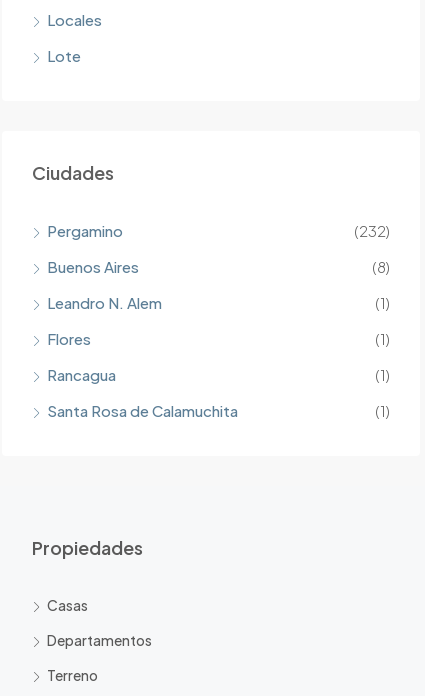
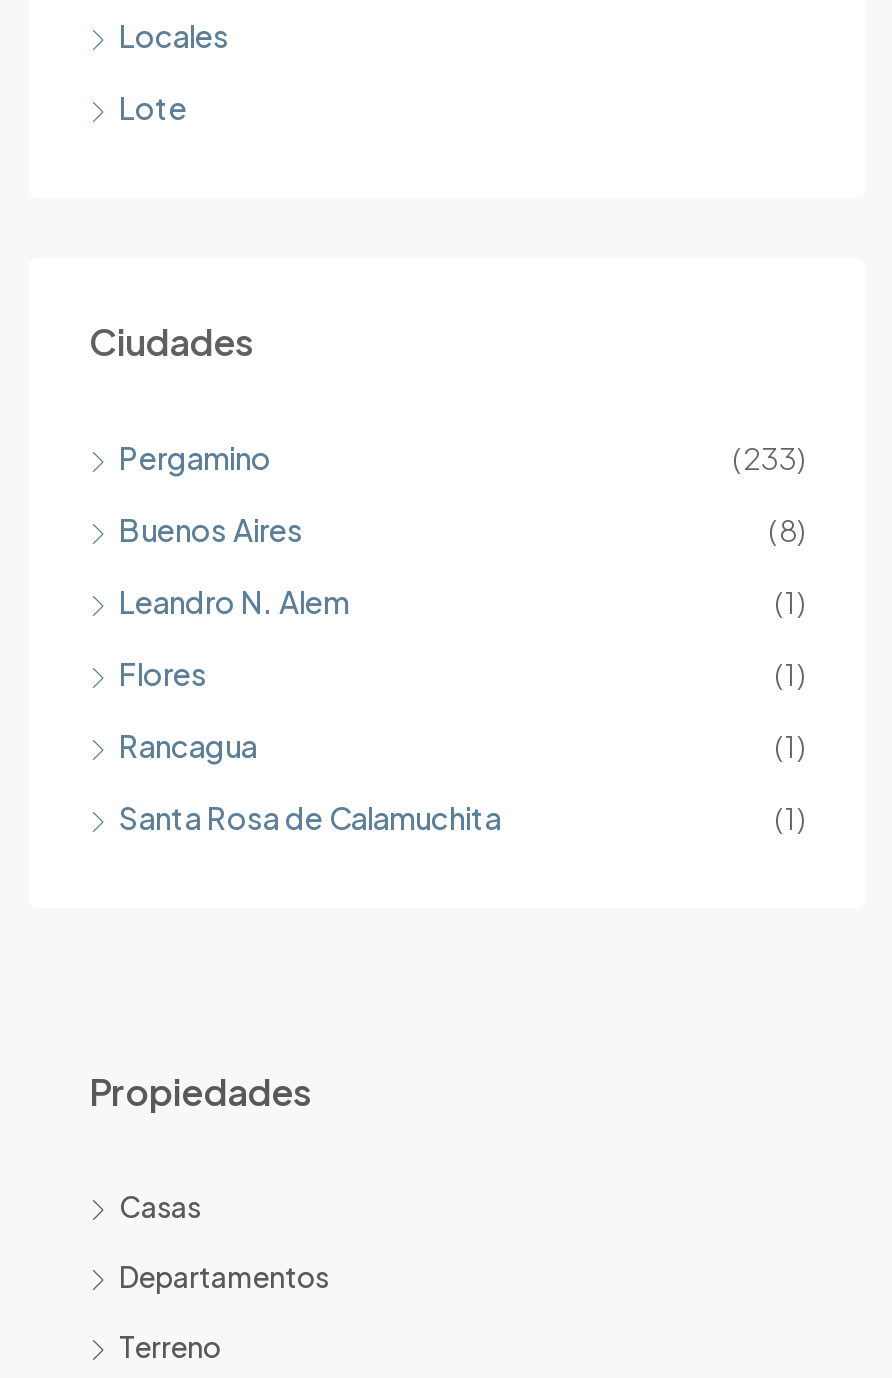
- (232)
+ (233)
